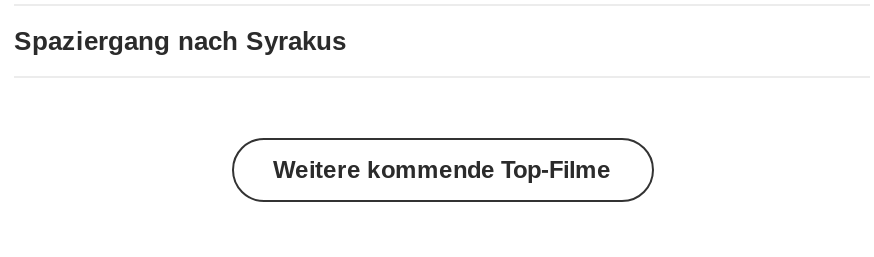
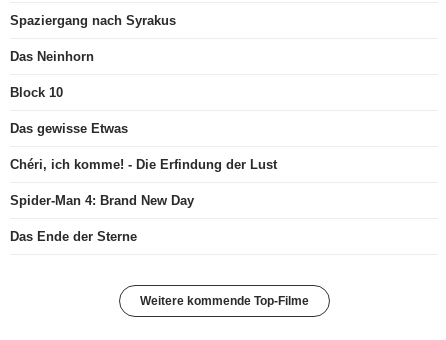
+ Das Neinhorn
+ Block 10
+ Das gewisse Etwas
+ Chéri, ich komme! - Die Erfindung der Lust
+ Spider-Man 4: Brand New Day
+ Das Ende der Sterne
